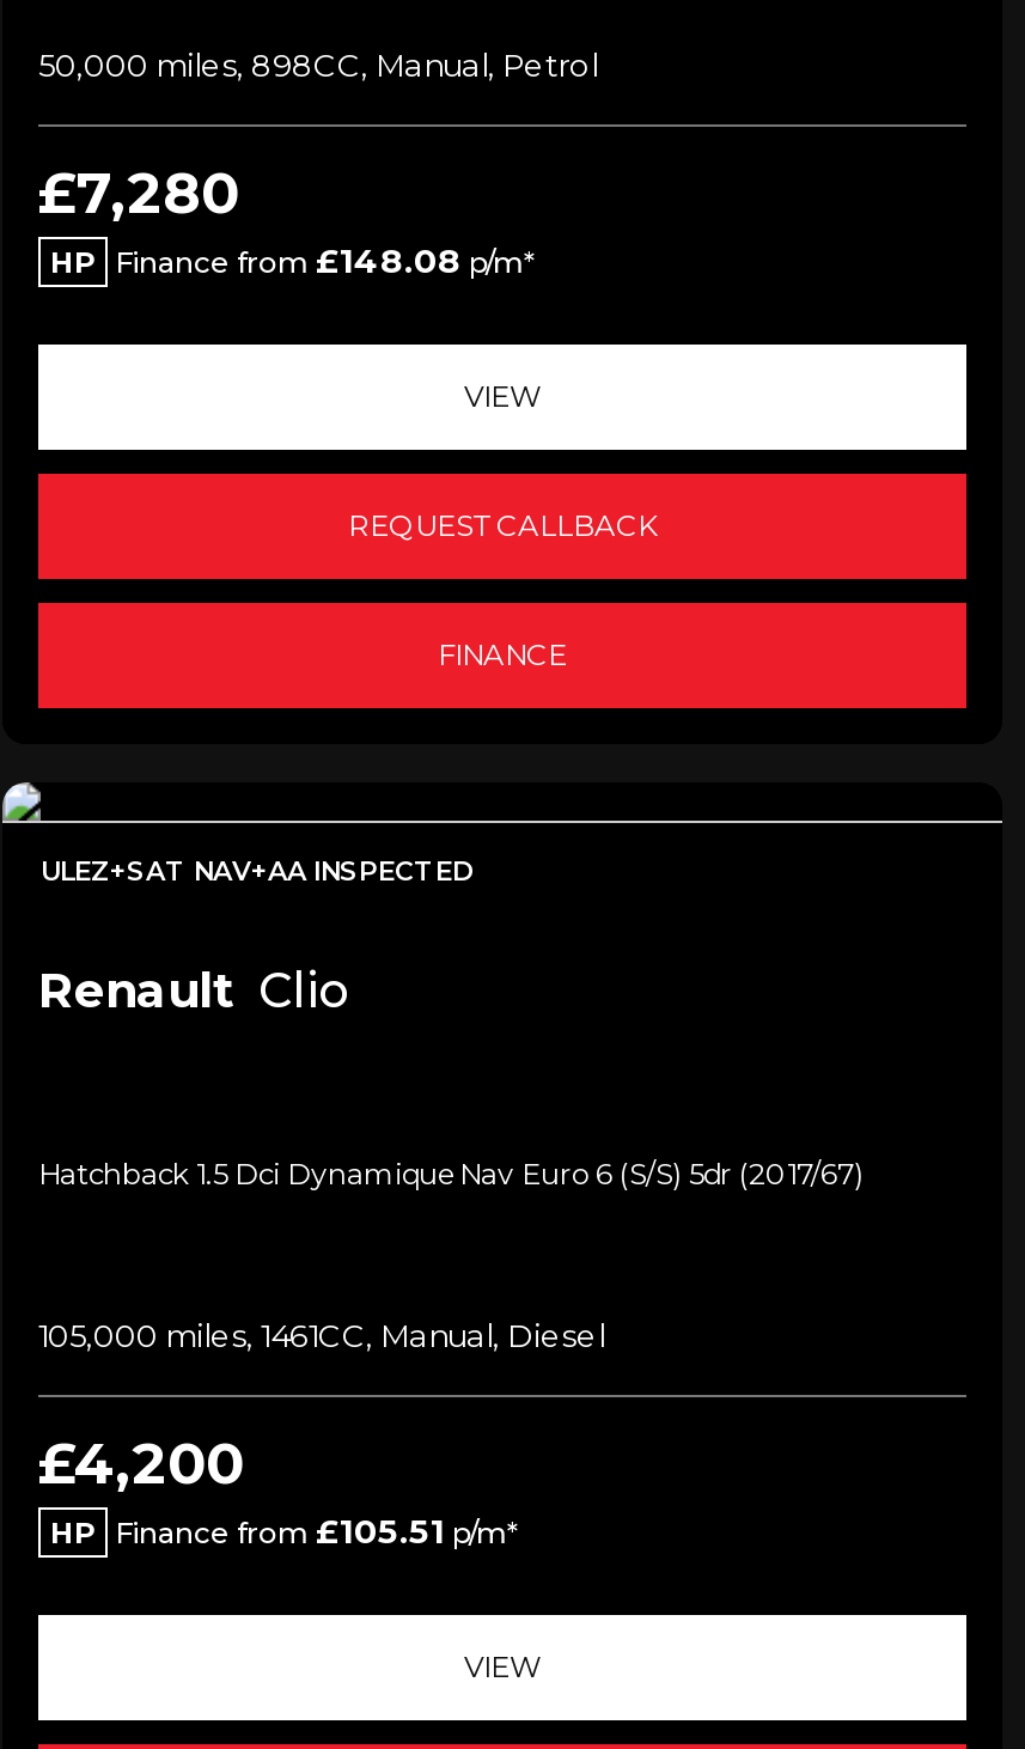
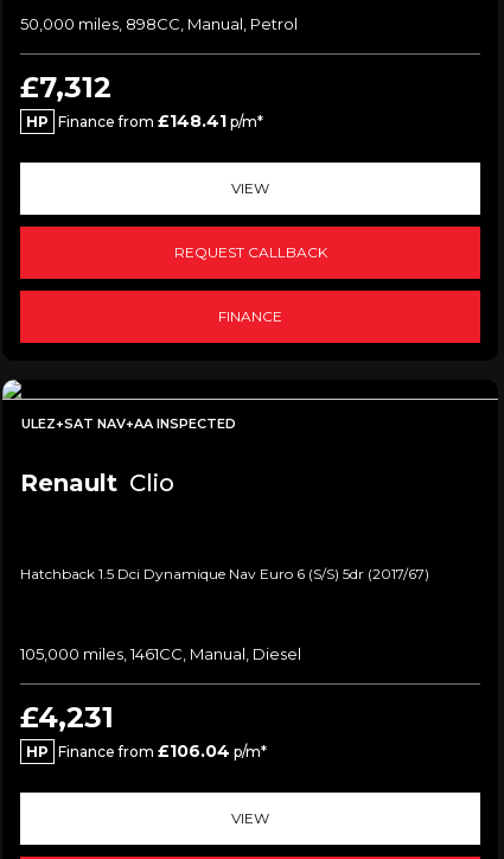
- £7,280
+ £7,312

- HP Finance from £148.08 p/m*
+ HP Finance from £148.41 p/m*

- £4,200
+ £4,231

- HP Finance from £105.51 p/m*
+ HP Finance from £106.04 p/m*
